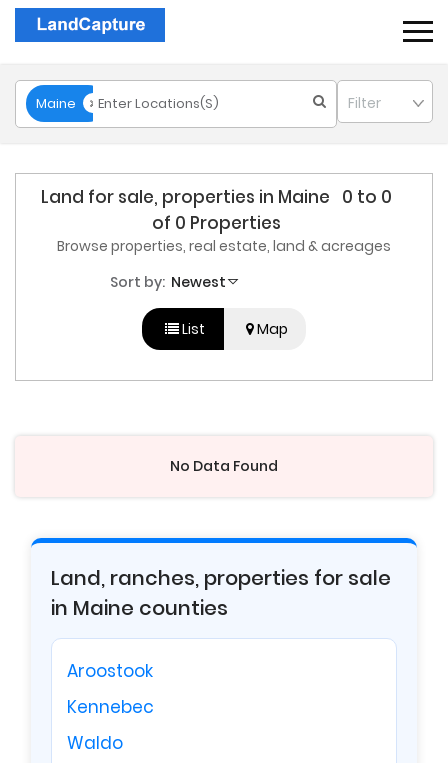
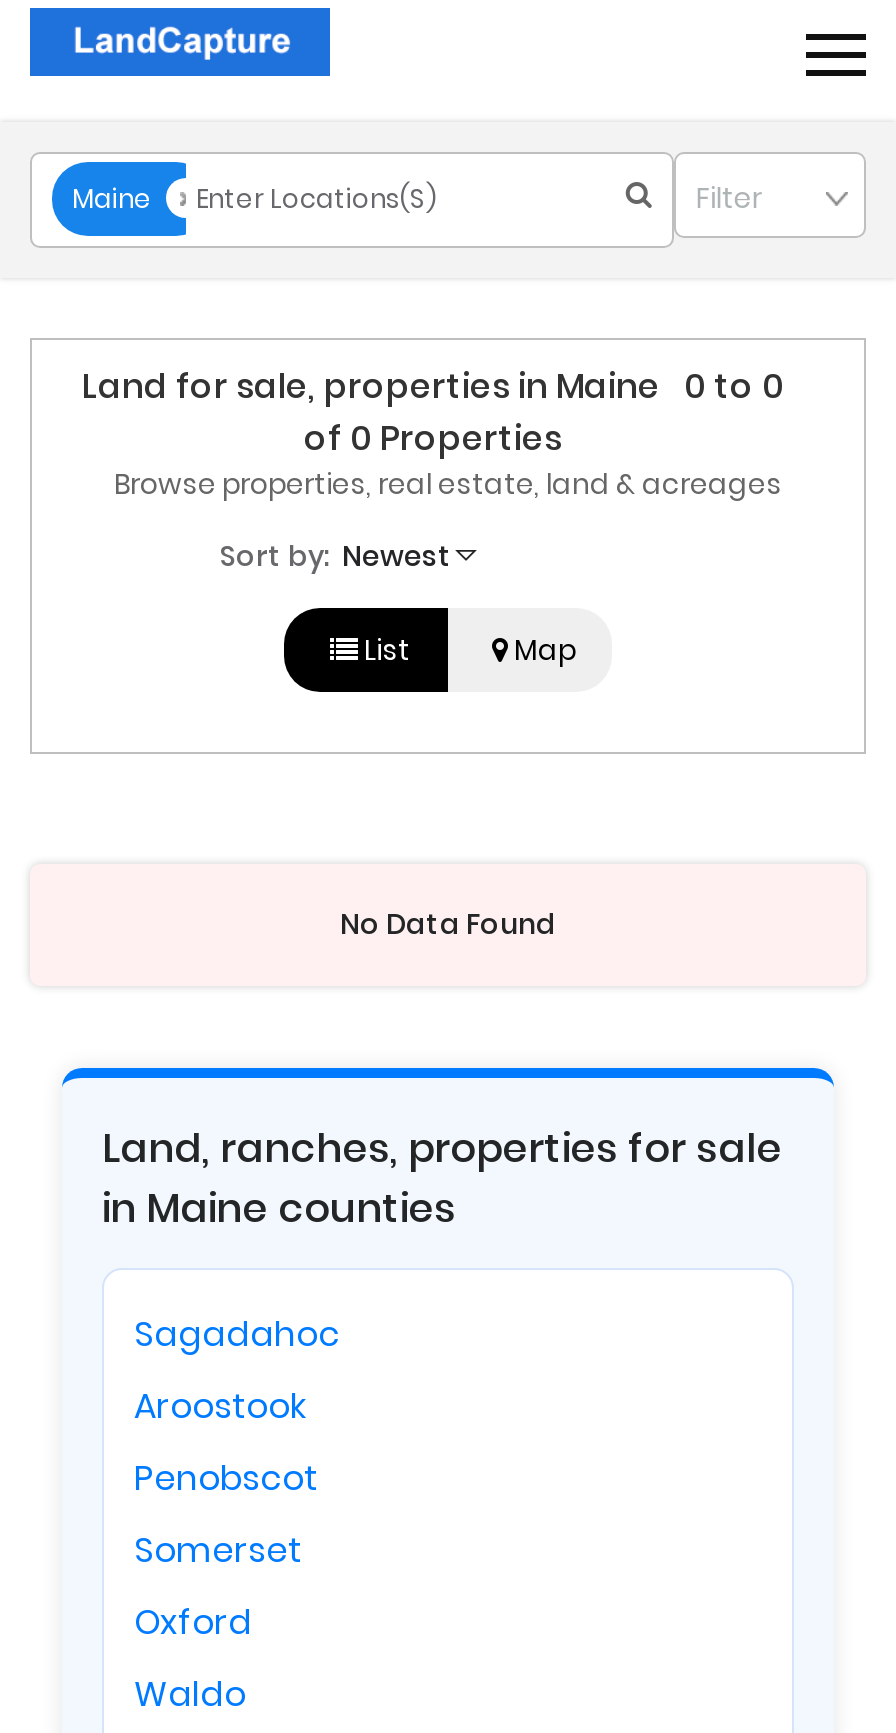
+ Sagadahoc

- Kennebec
+ Penobscot
+ Somerset
+ Oxford
